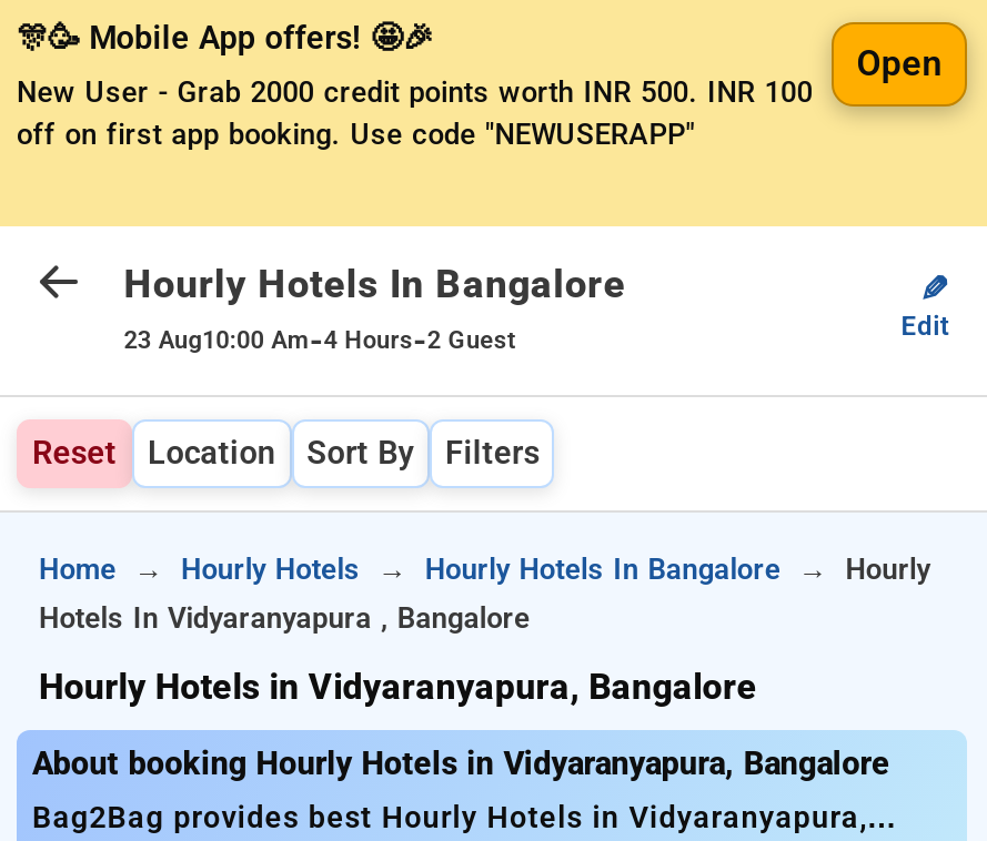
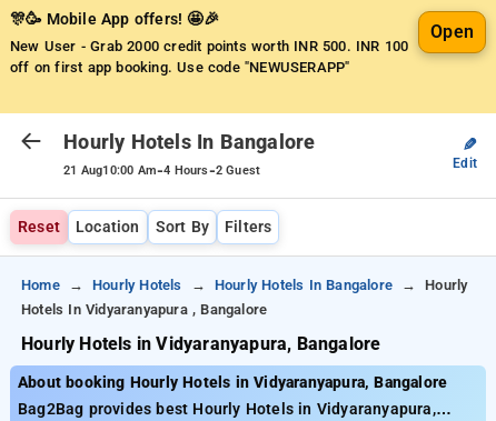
- 23 Aug10:00 Am-4 Hours-2 Guest
+ 21 Aug10:00 Am-4 Hours-2 Guest
